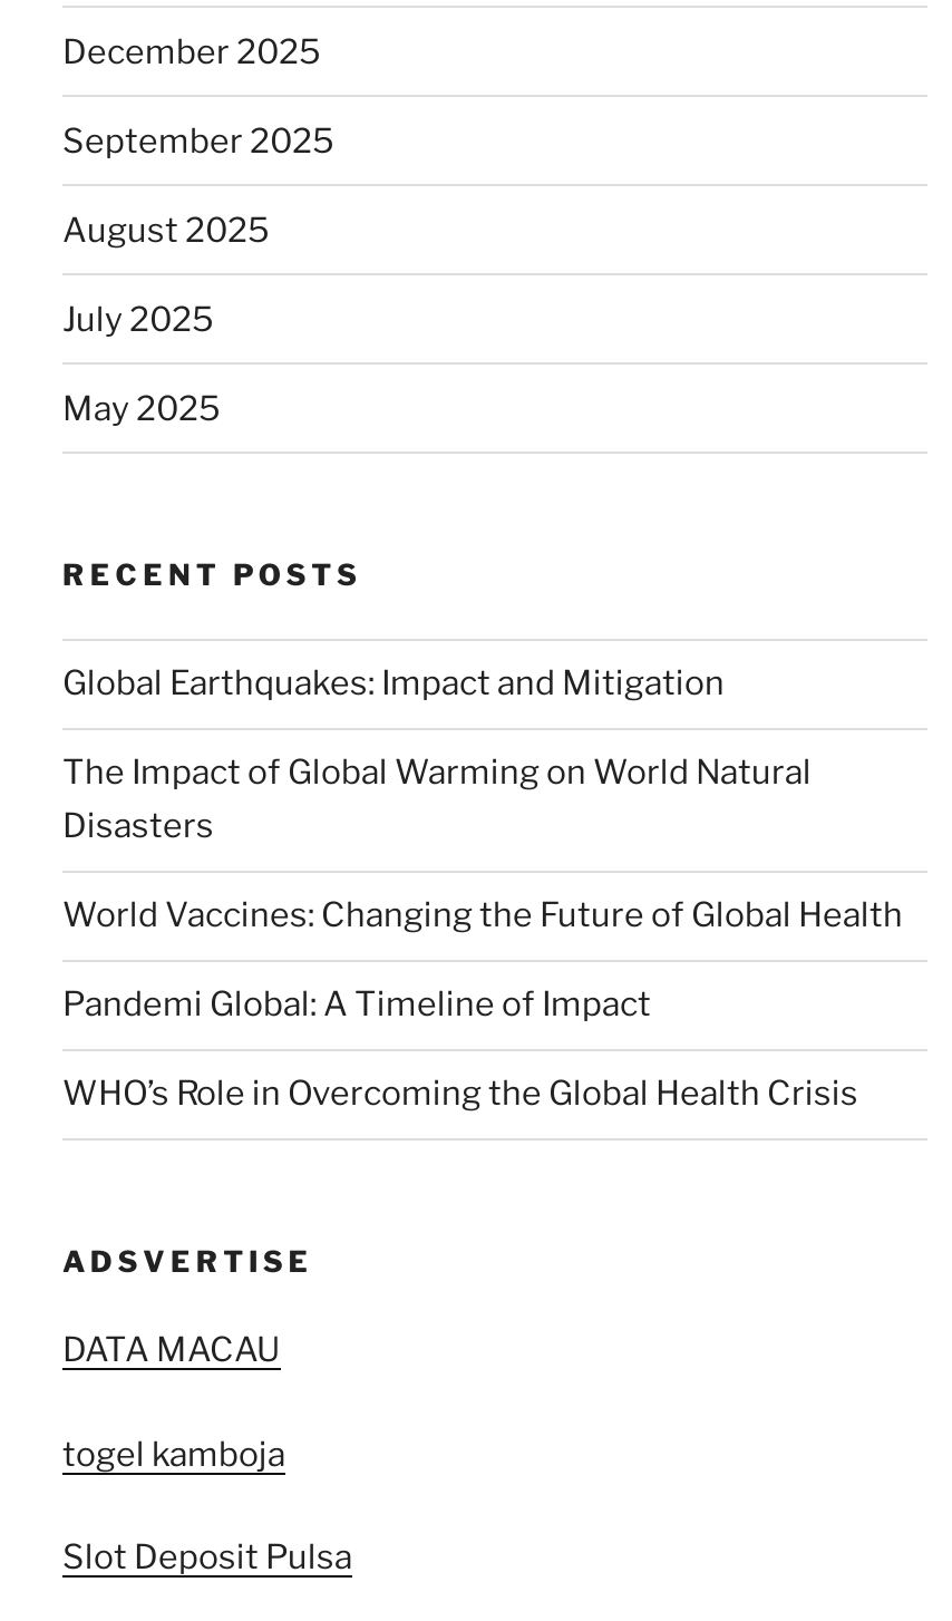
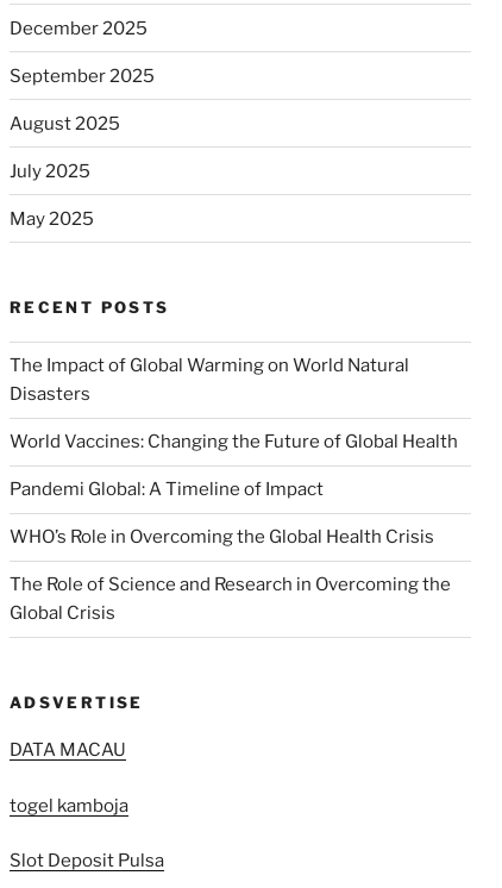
- Global Earthquakes: Impact and Mitigation

moved up: The Impact of Global Warming on World Natural | Disasters | World Vaccines: Changing the Future of Global Health | Pandemi Global: A Timeline of Impact | WHO’s Role in Overcoming the Global Health Crisis

+ The Role of Science and Research in Overcoming the
+ Global Crisis
